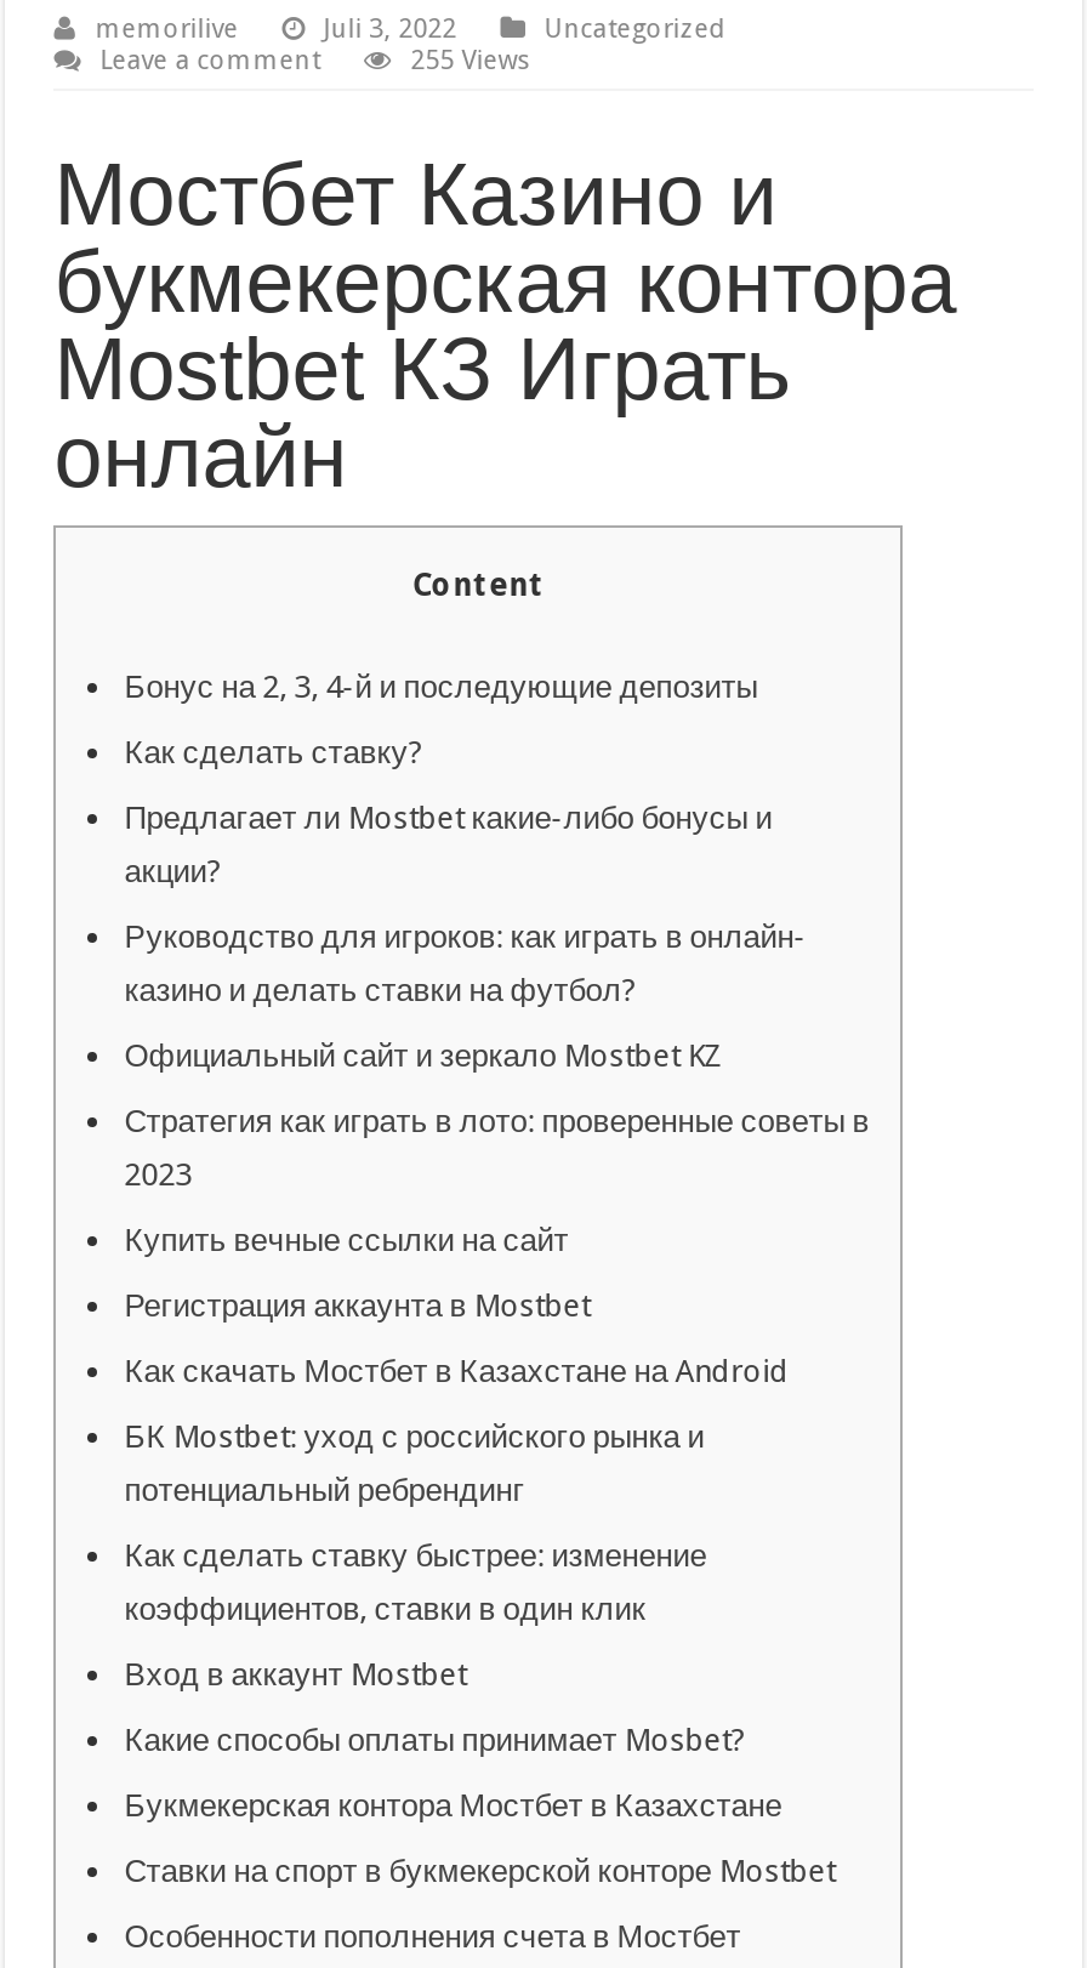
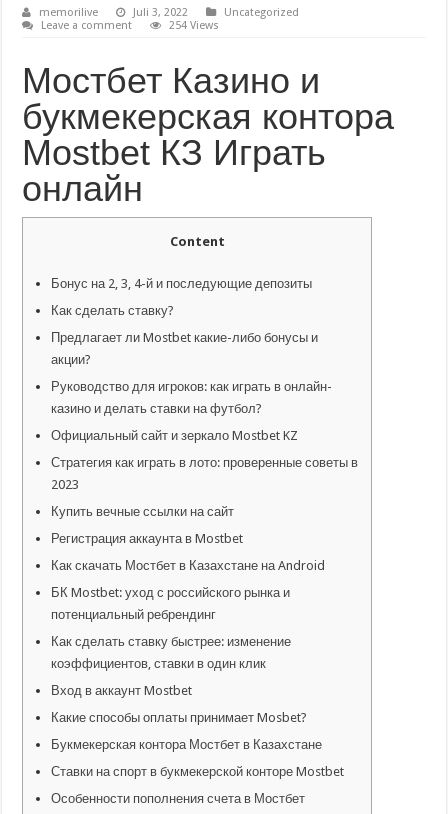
- 255 Views
+ 254 Views
